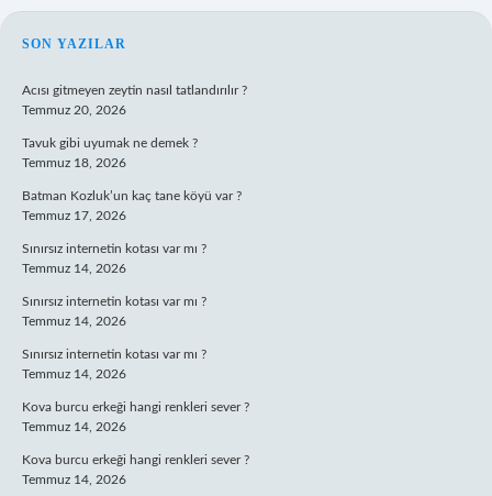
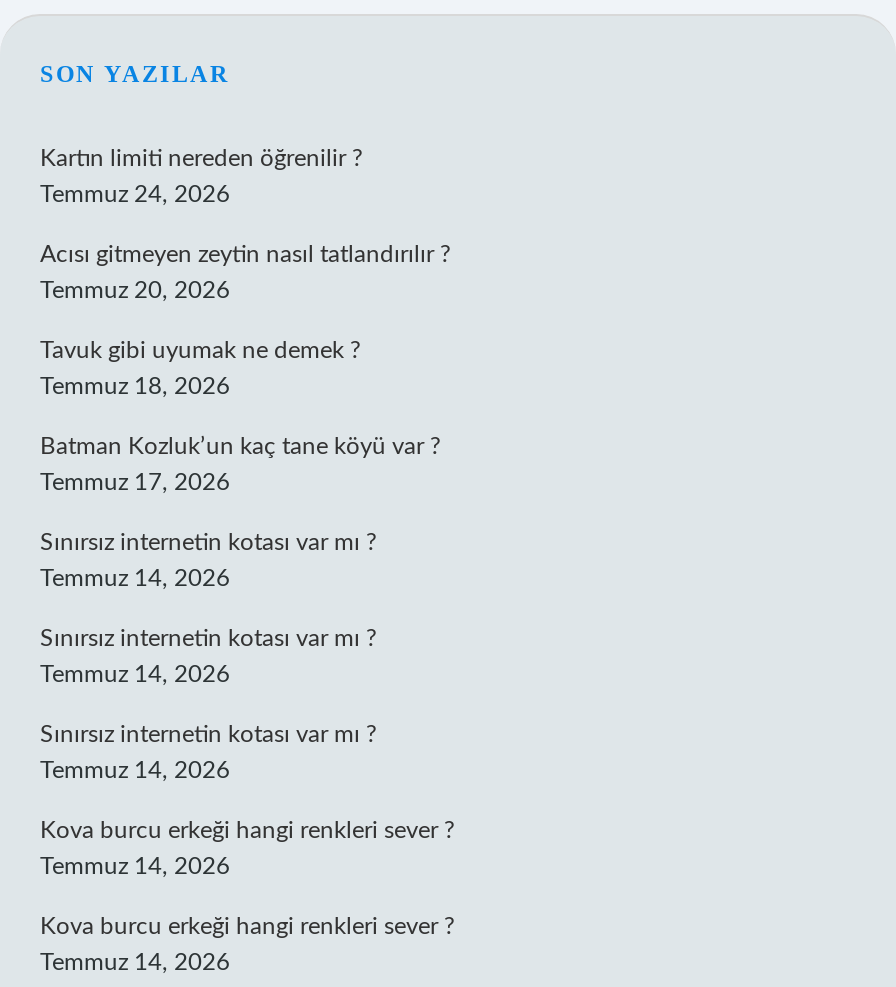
+ Kartın limiti nereden öğrenilir ?
+ Temmuz 24, 2026
